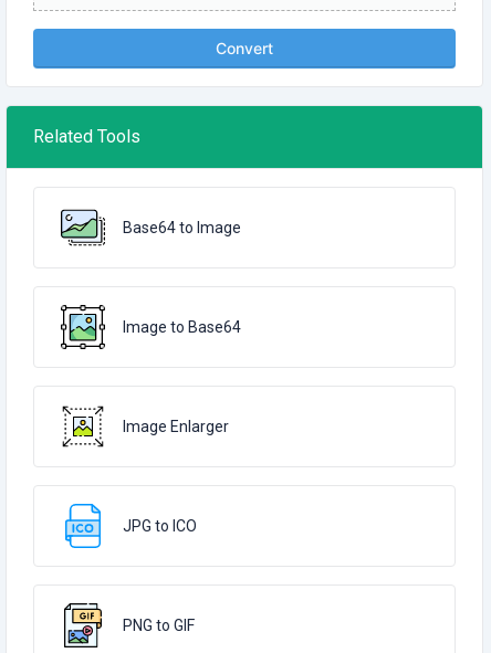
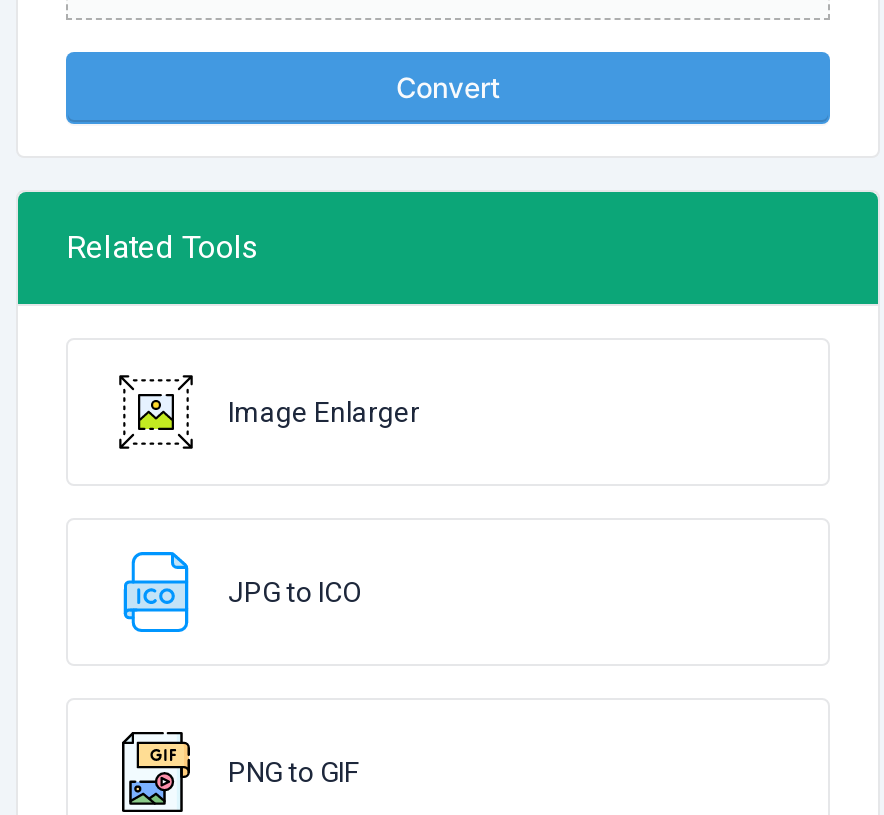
- [image]
- Base64 to Image

- [image]
- Image to Base64
